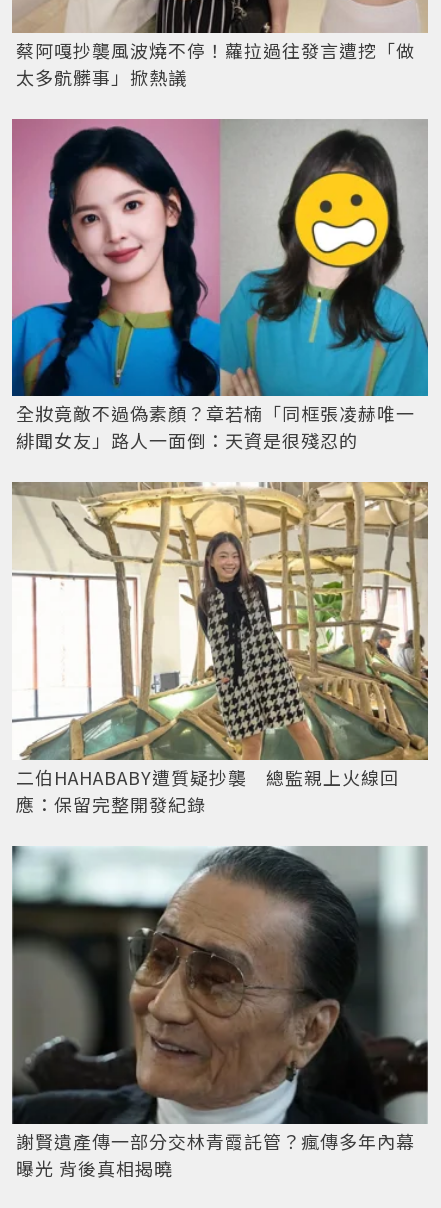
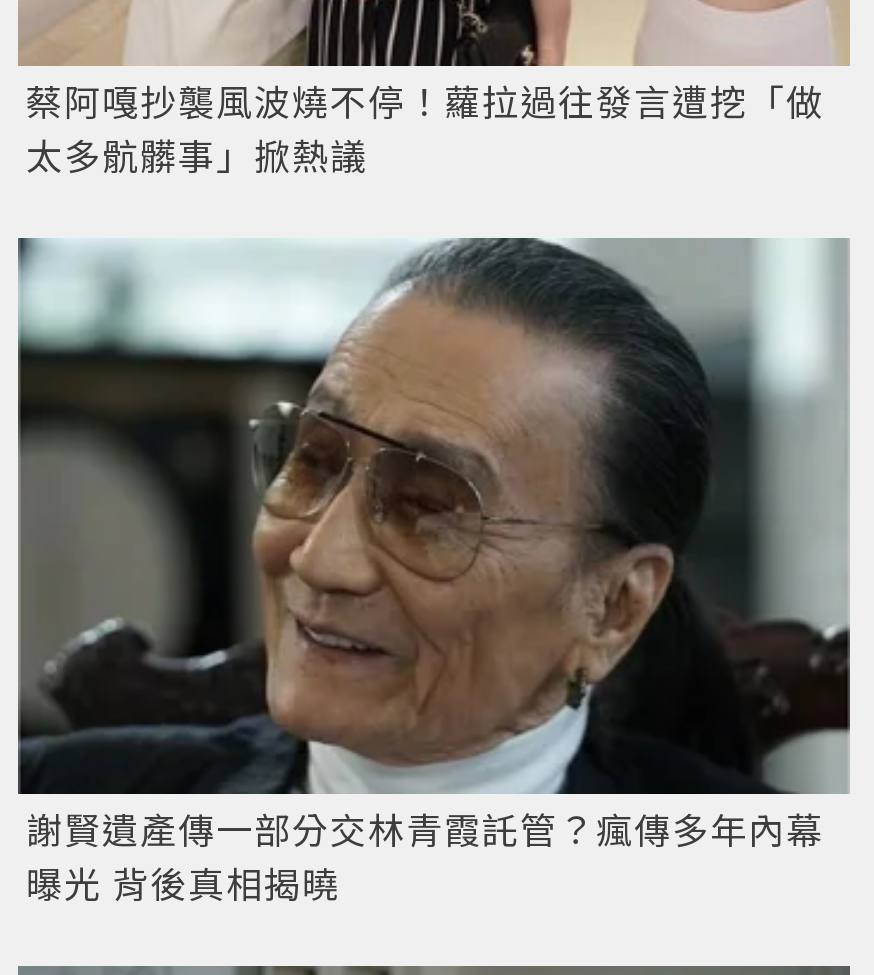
- [image]
- 全妝竟敵不過偽素顏？章若楠「同框張凌赫唯一
- 緋聞女友」路人一面倒：天資是很殘忍的

- [image]
- 二伯HAHABABY遭質疑抄襲 總監親上火線回
- 應：保留完整開發紀錄
